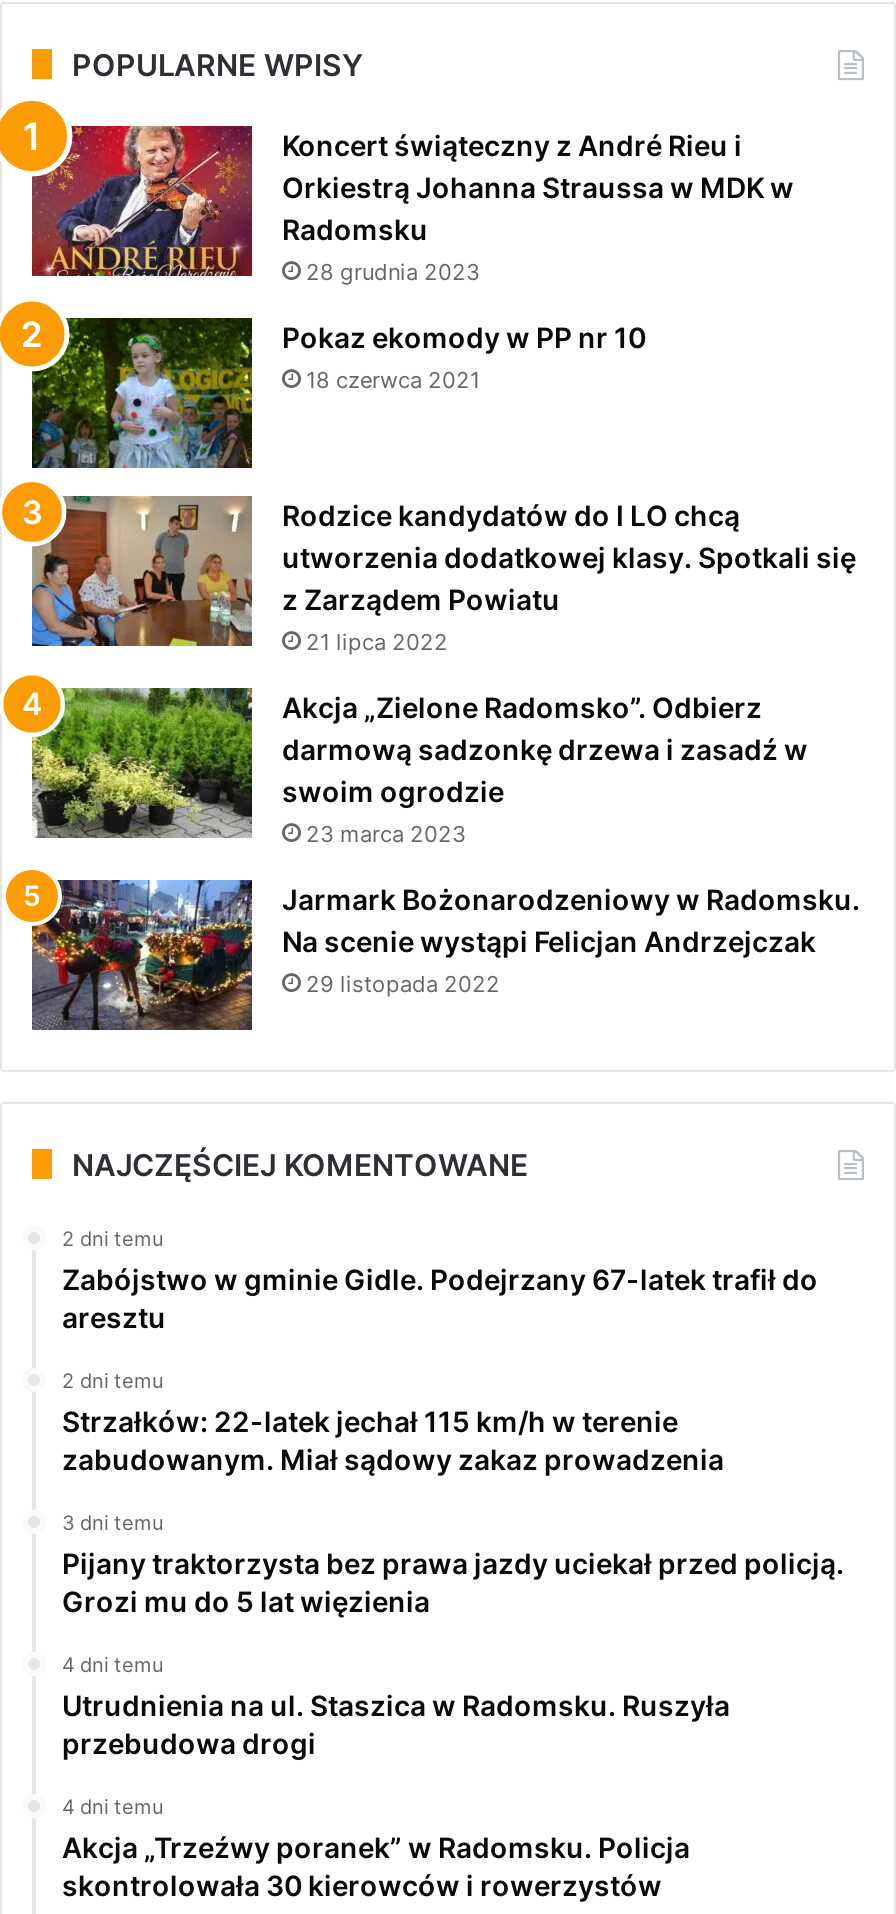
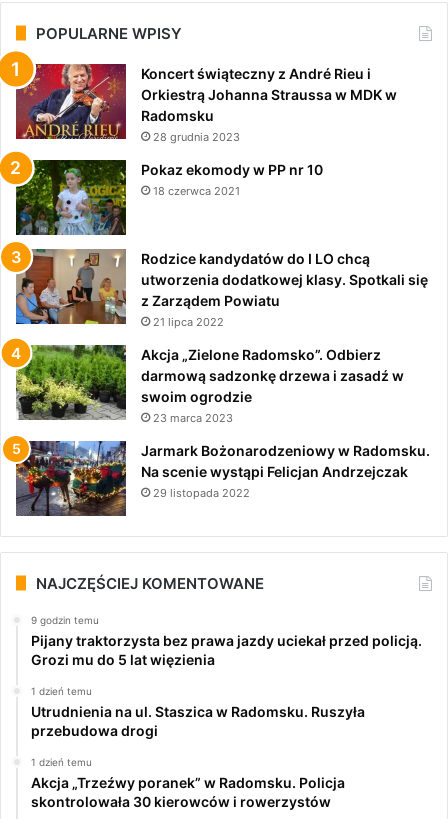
- 2 dni temu
- Zabójstwo w gminie Gidle. Podejrzany 67-latek trafił do
- aresztu
- 2 dni temu
- Strzałków: 22-latek jechał 115 km/h w terenie
- zabudowanym. Miał sądowy zakaz prowadzenia
- 3 dni temu
+ 9 godzin temu

- 4 dni temu
+ 1 dzień temu

- 4 dni temu
+ 1 dzień temu
